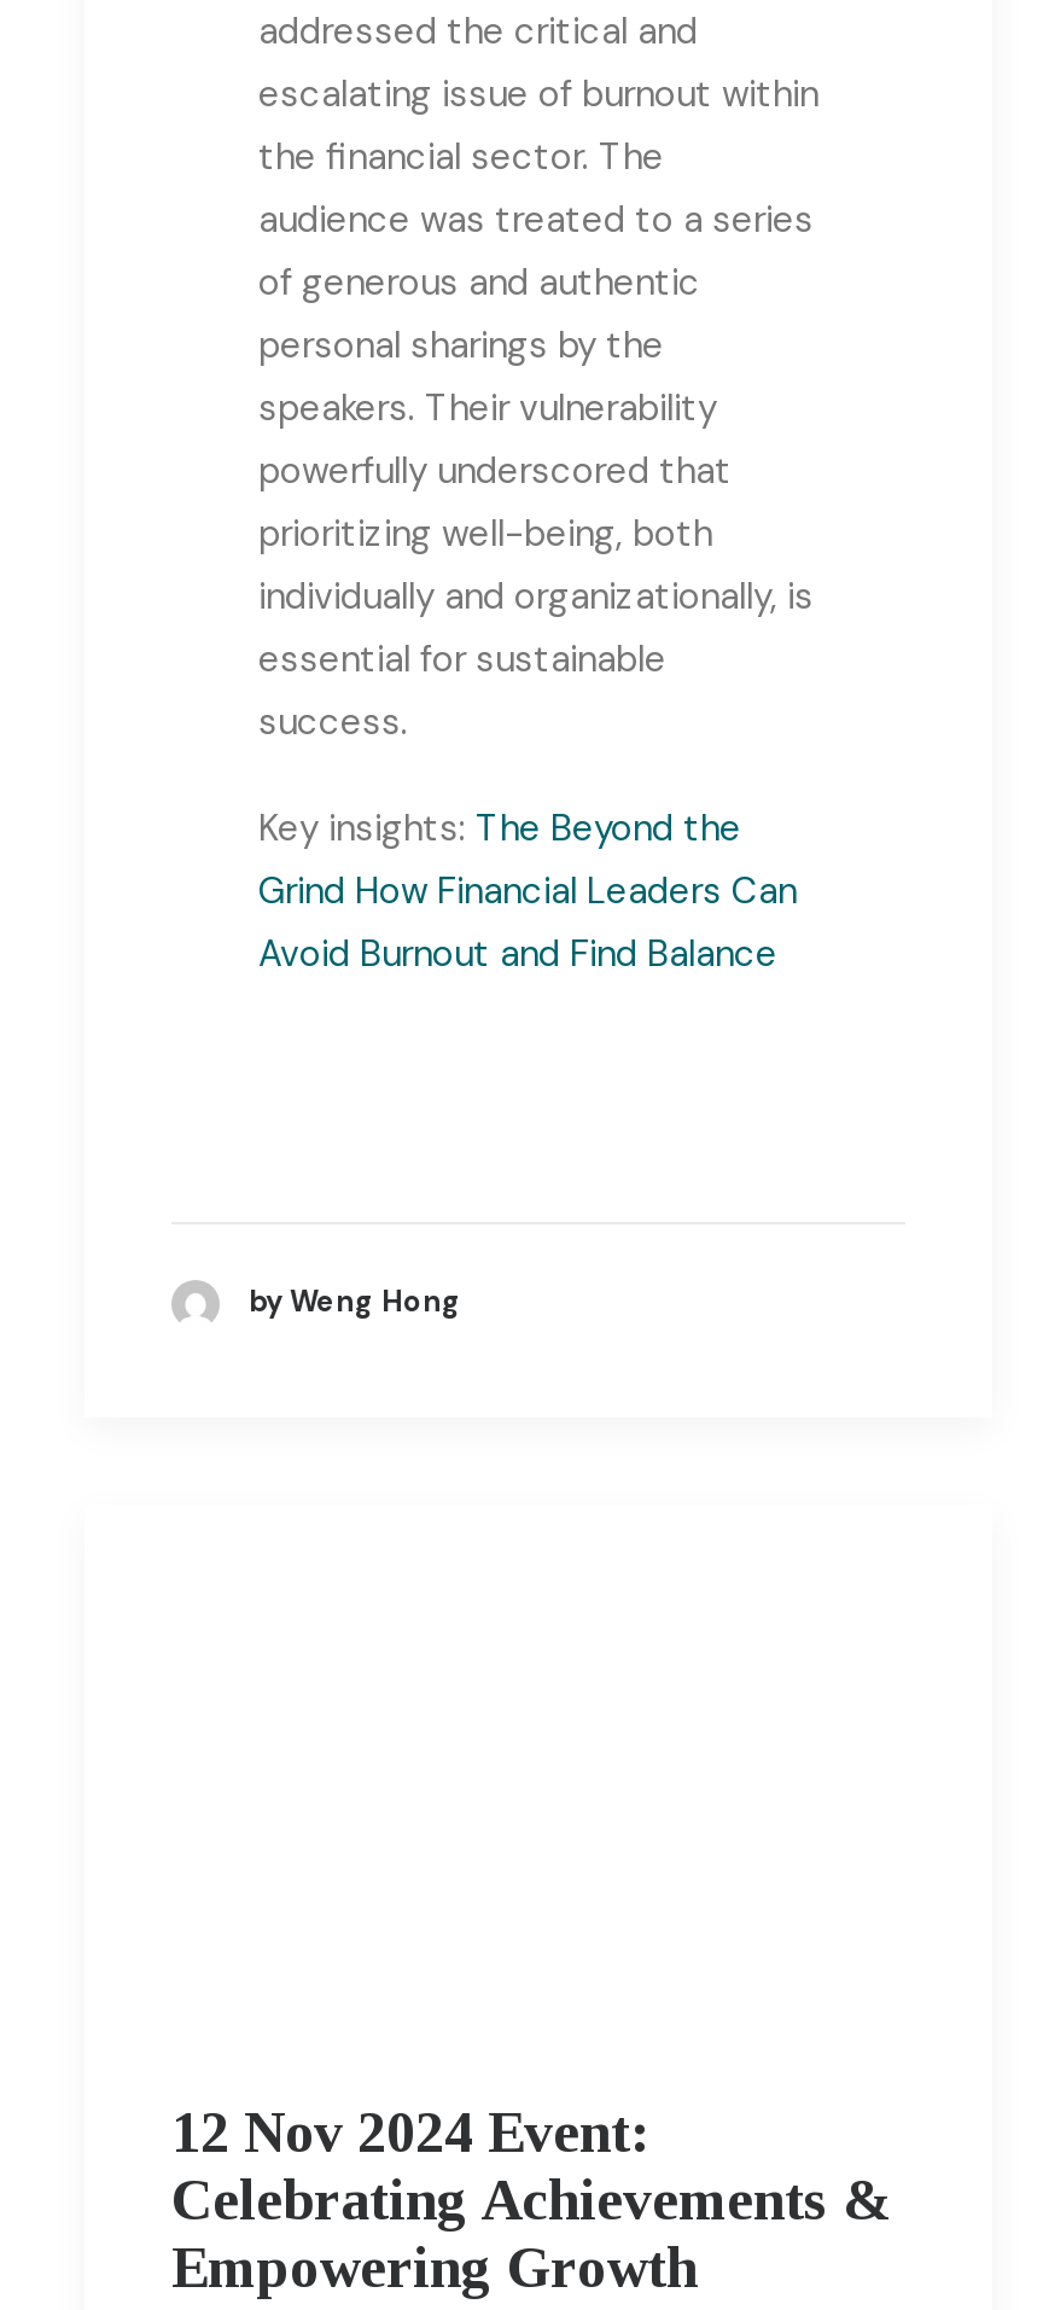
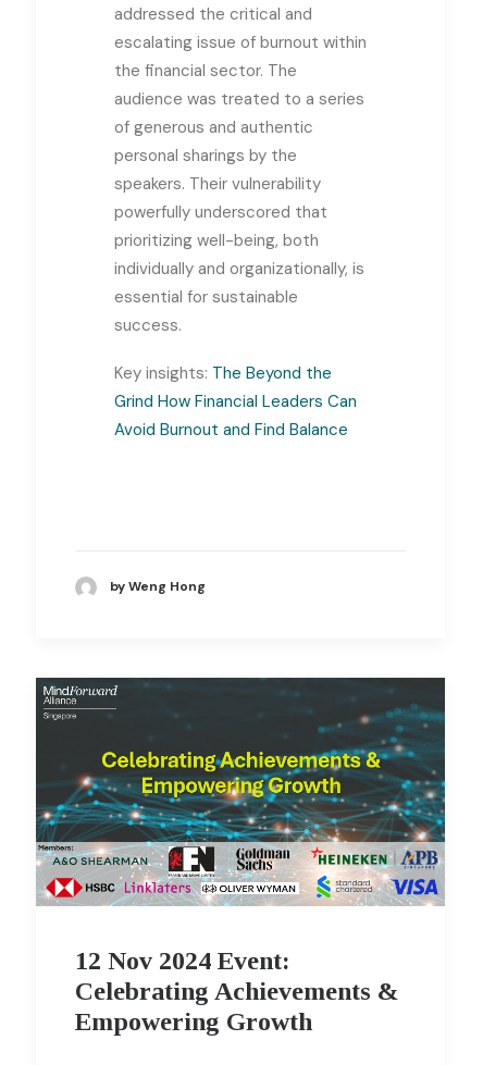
+ [image]
